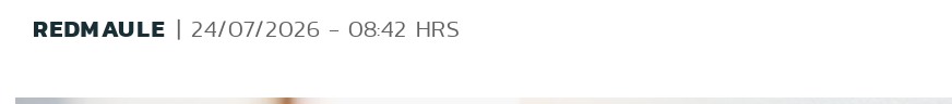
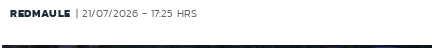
- REDMAULE 24/07/2026 - 08:42 HRS
+ REDMAULE 21/07/2026 - 17:25 HRS
